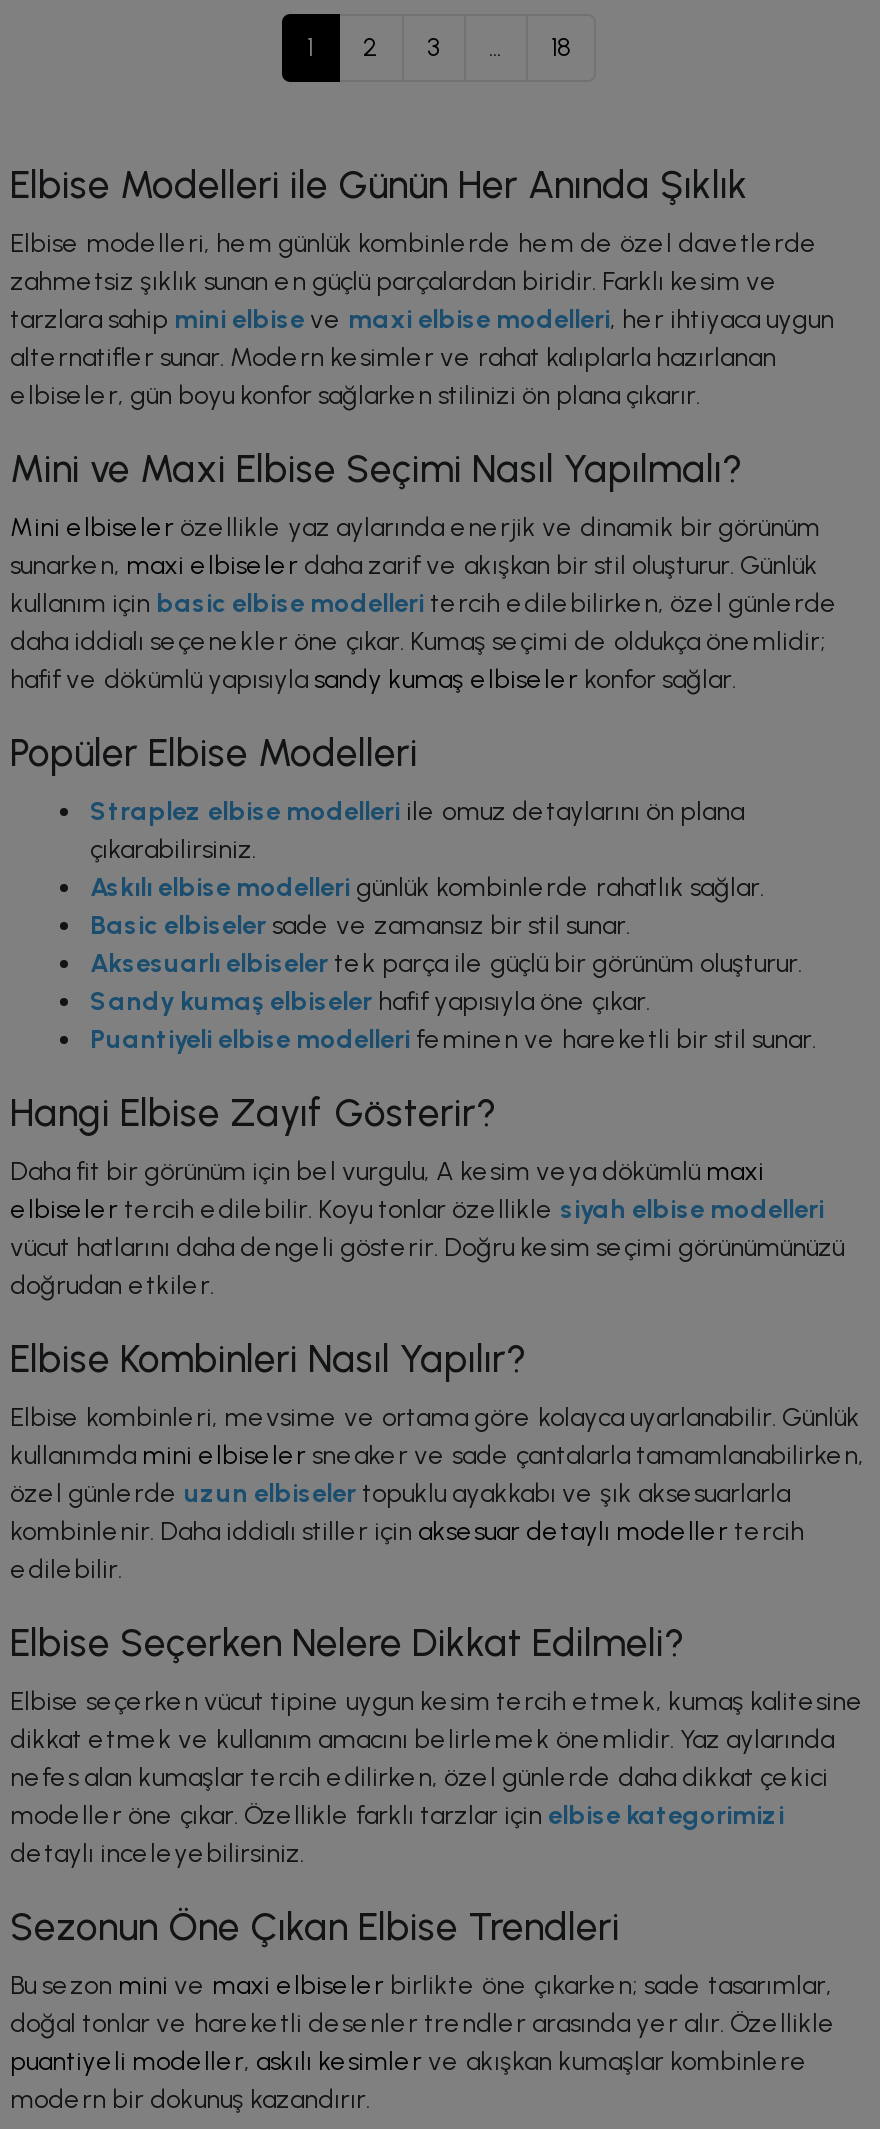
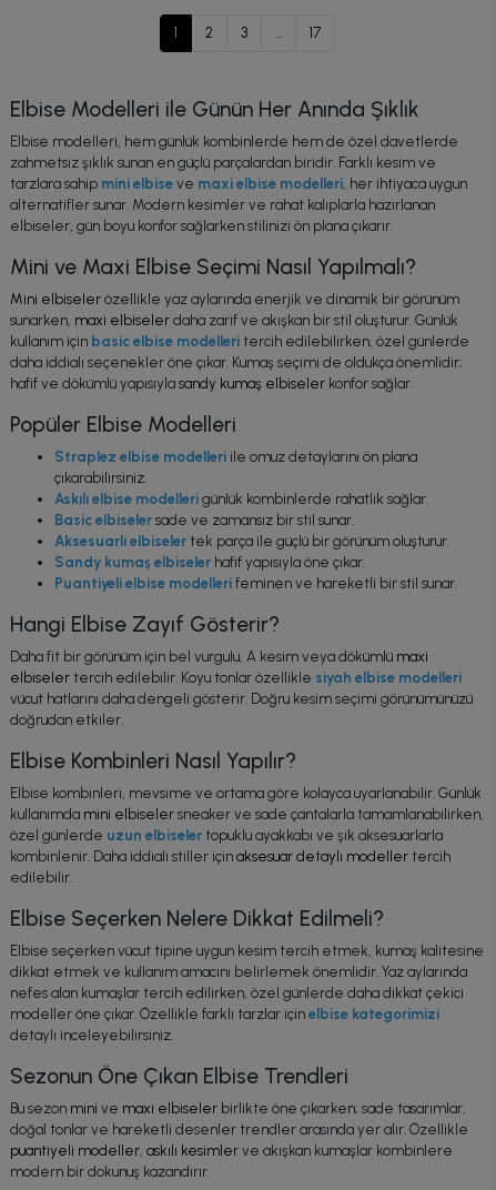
- 18
+ 17
